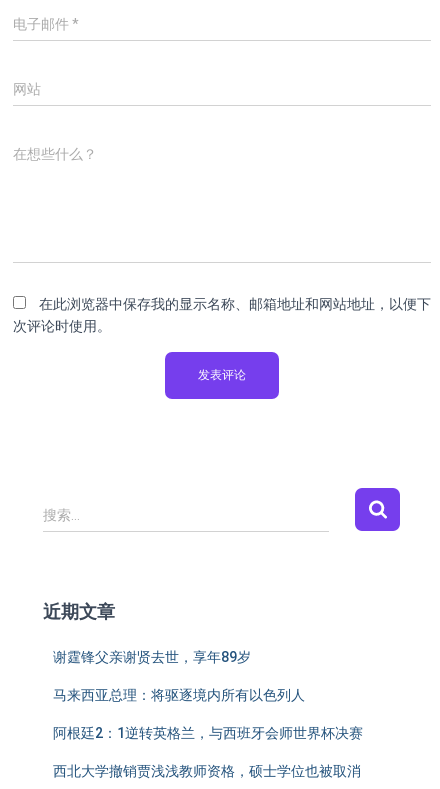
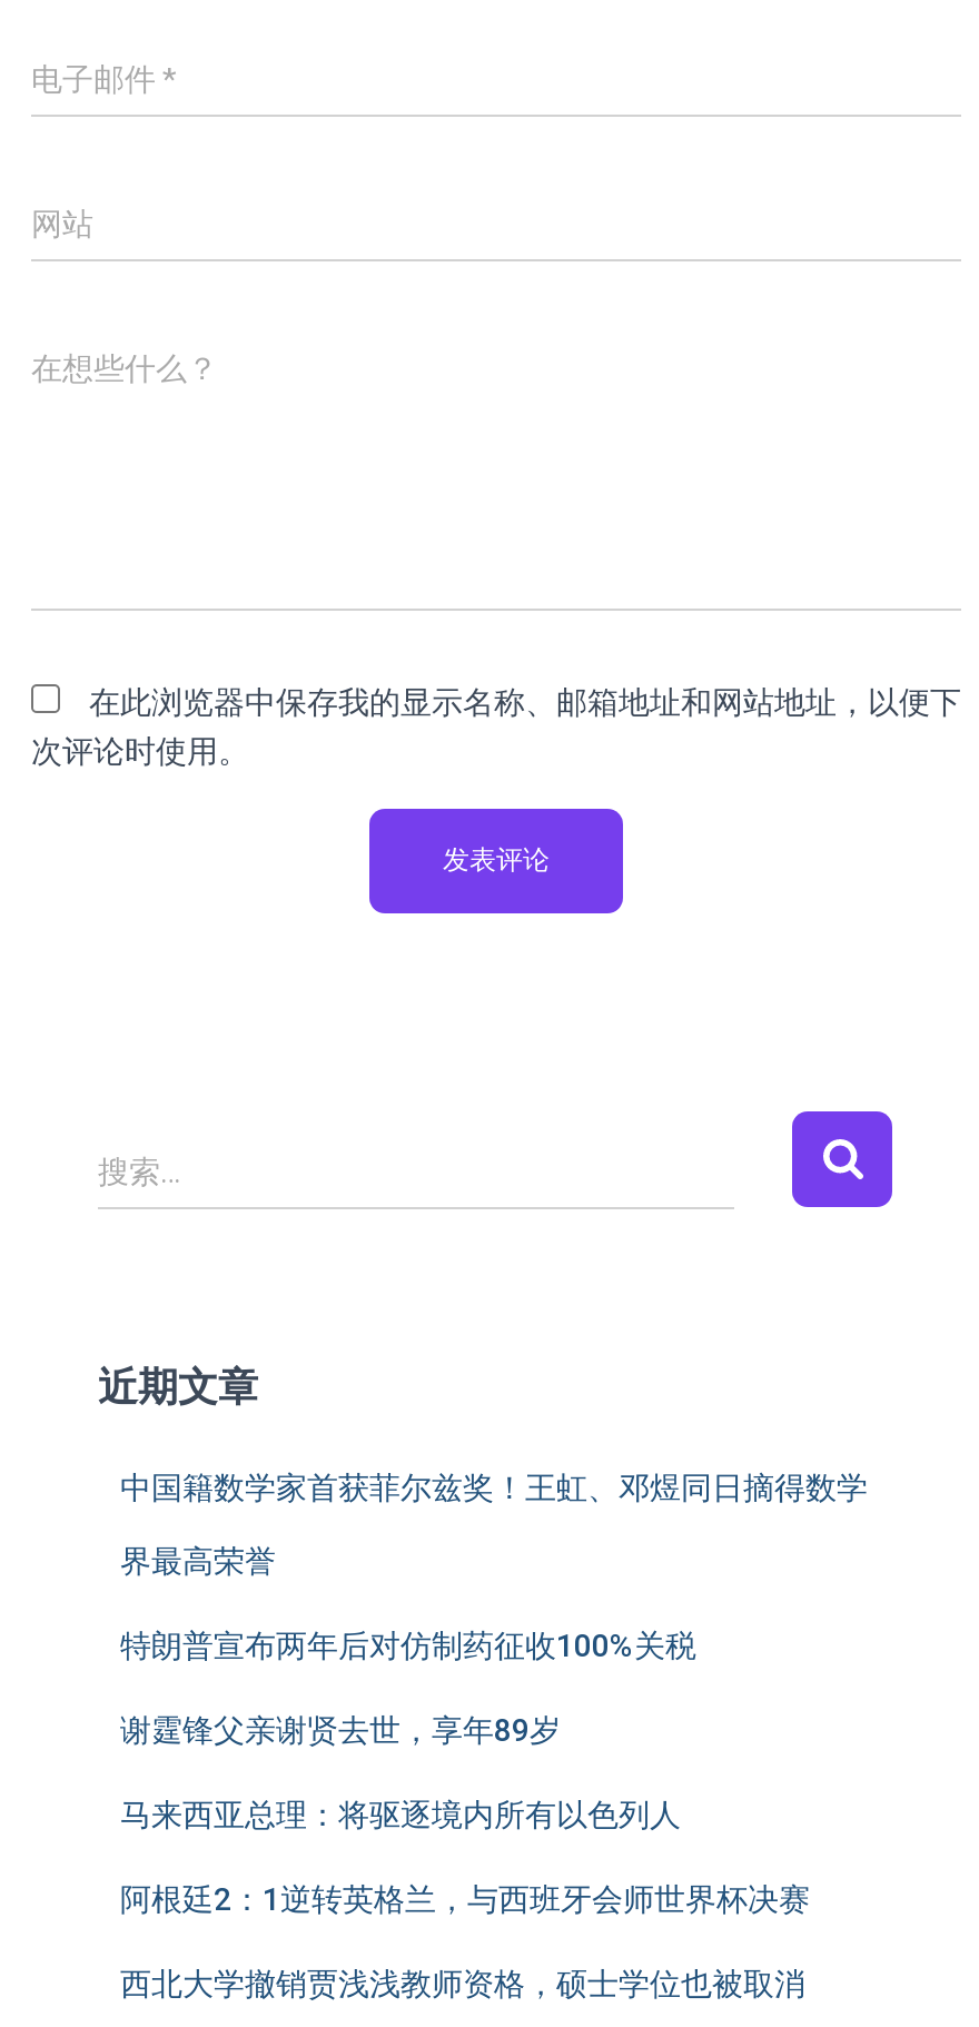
+ 中国籍数学家首获菲尔兹奖！王虹、邓煜同日摘得数学
+ 界最高荣誉
+ 特朗普宣布两年后对仿制药征收100%关税
